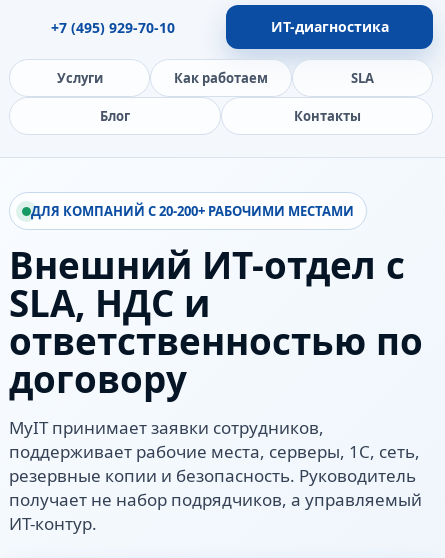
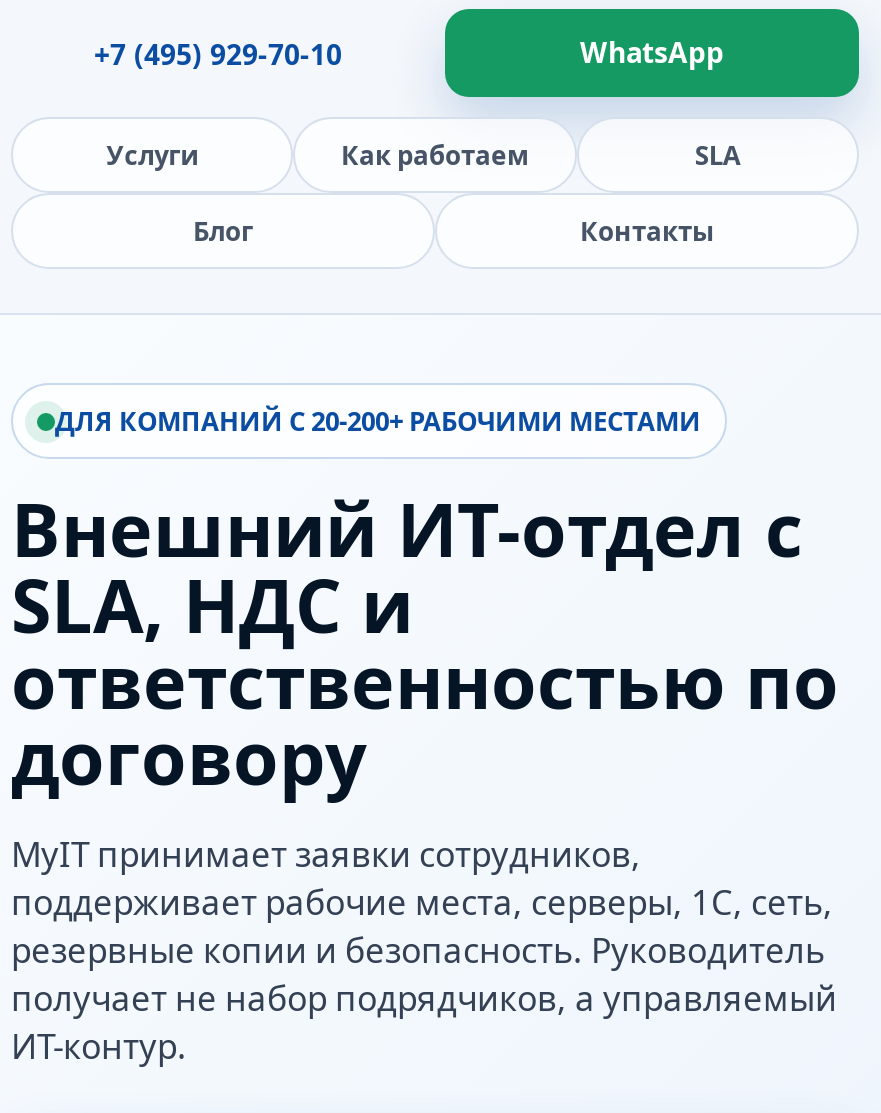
- ИТ-диагностика
+ WhatsApp
